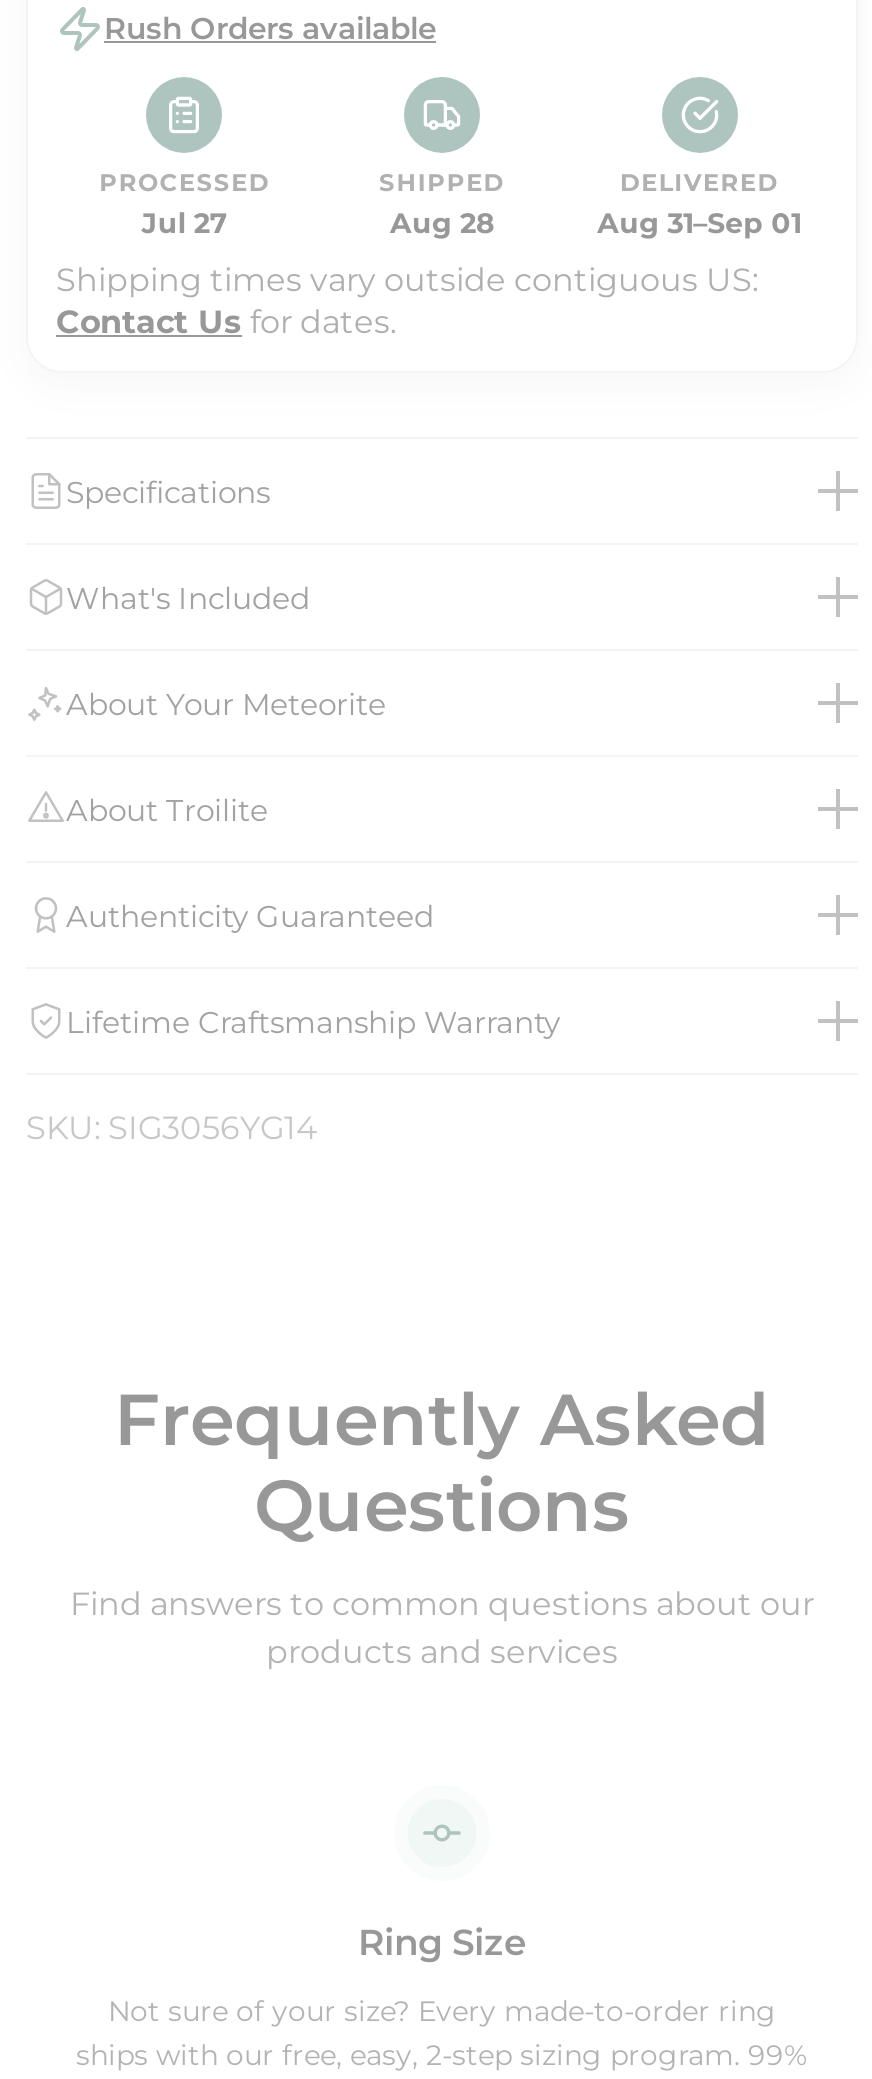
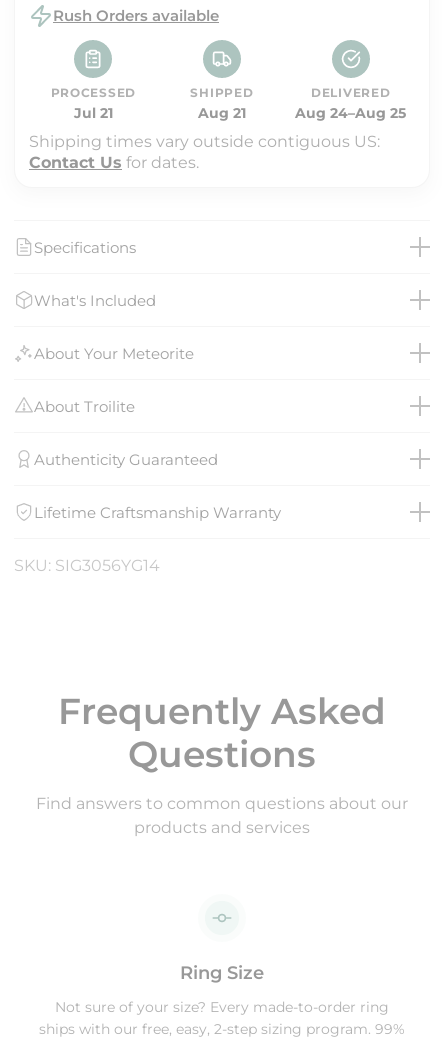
- Jul 27
+ Jul 21

- Aug 28
+ Aug 21

- Aug 31–Sep 01
+ Aug 24–Aug 25
